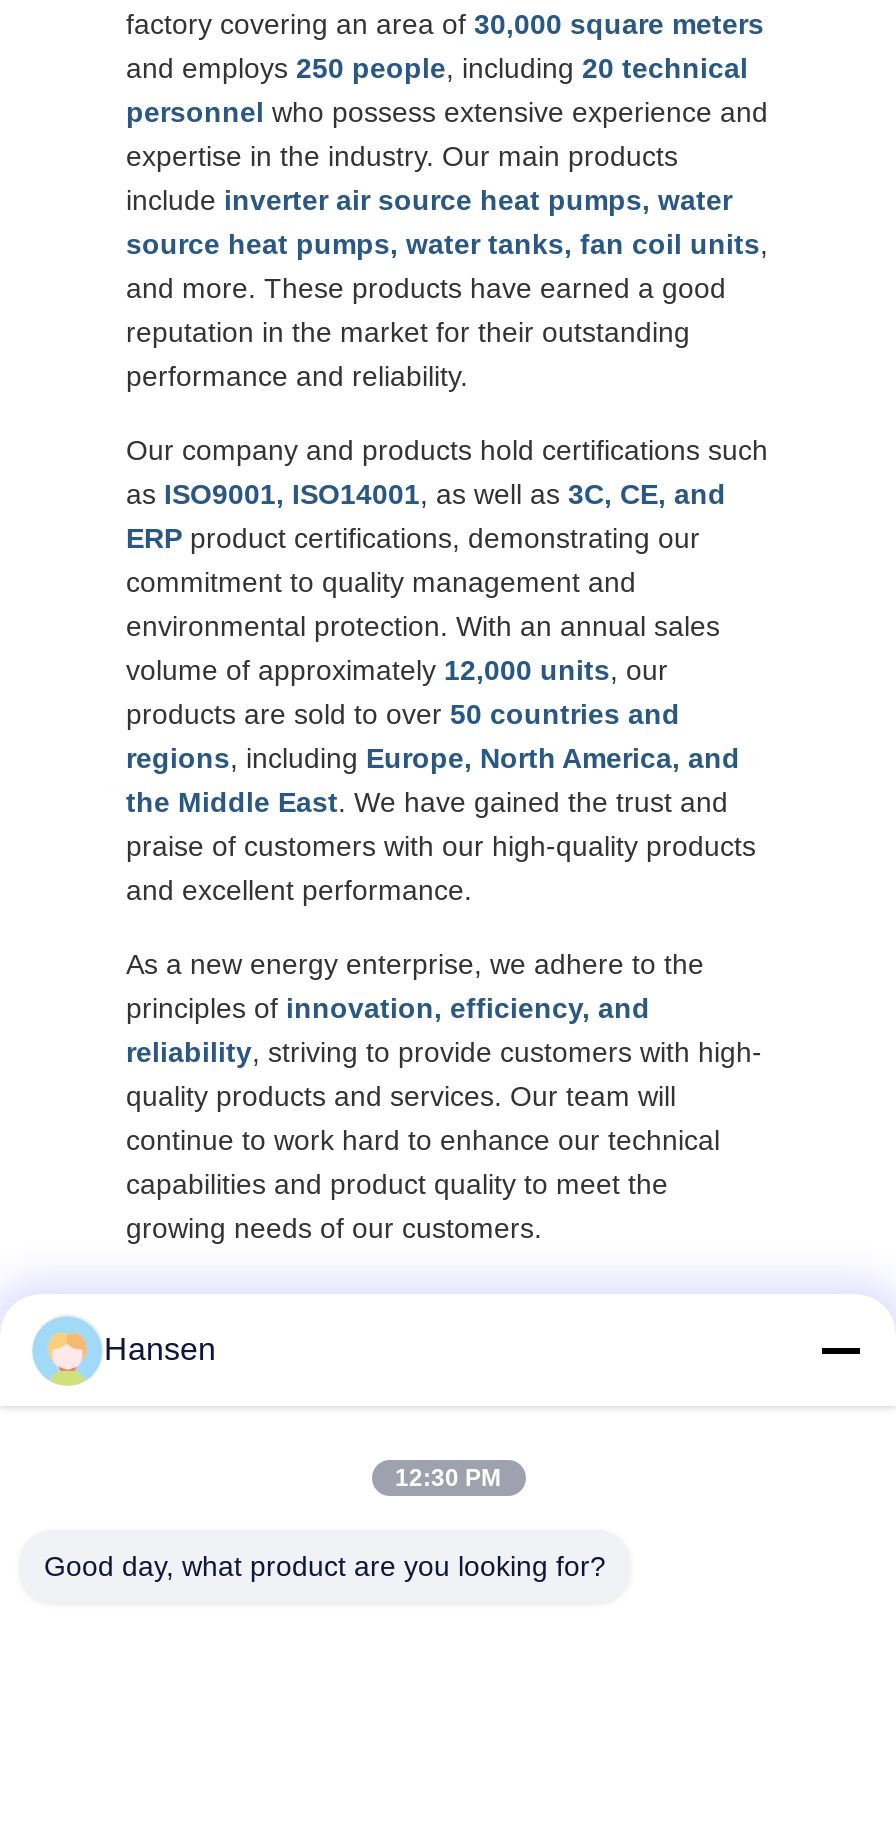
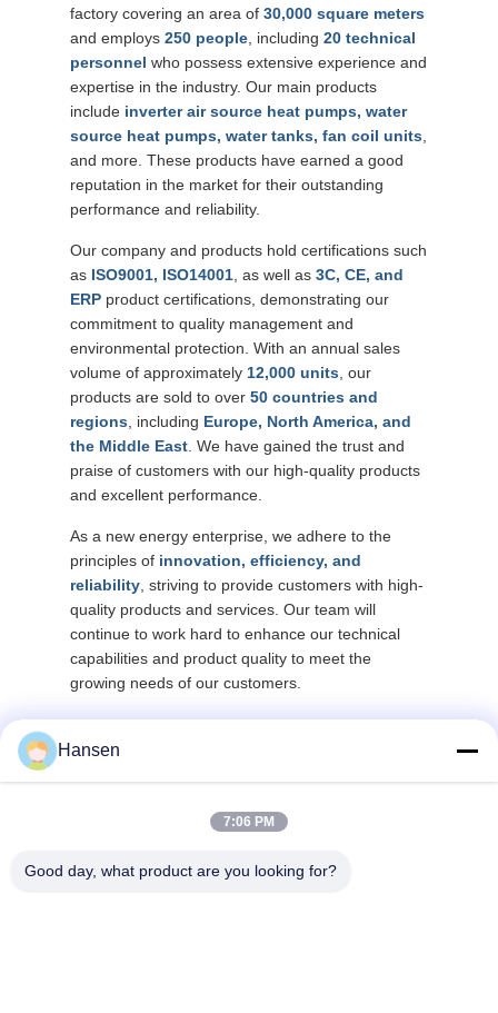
- 12:30 PM
+ 7:06 PM
